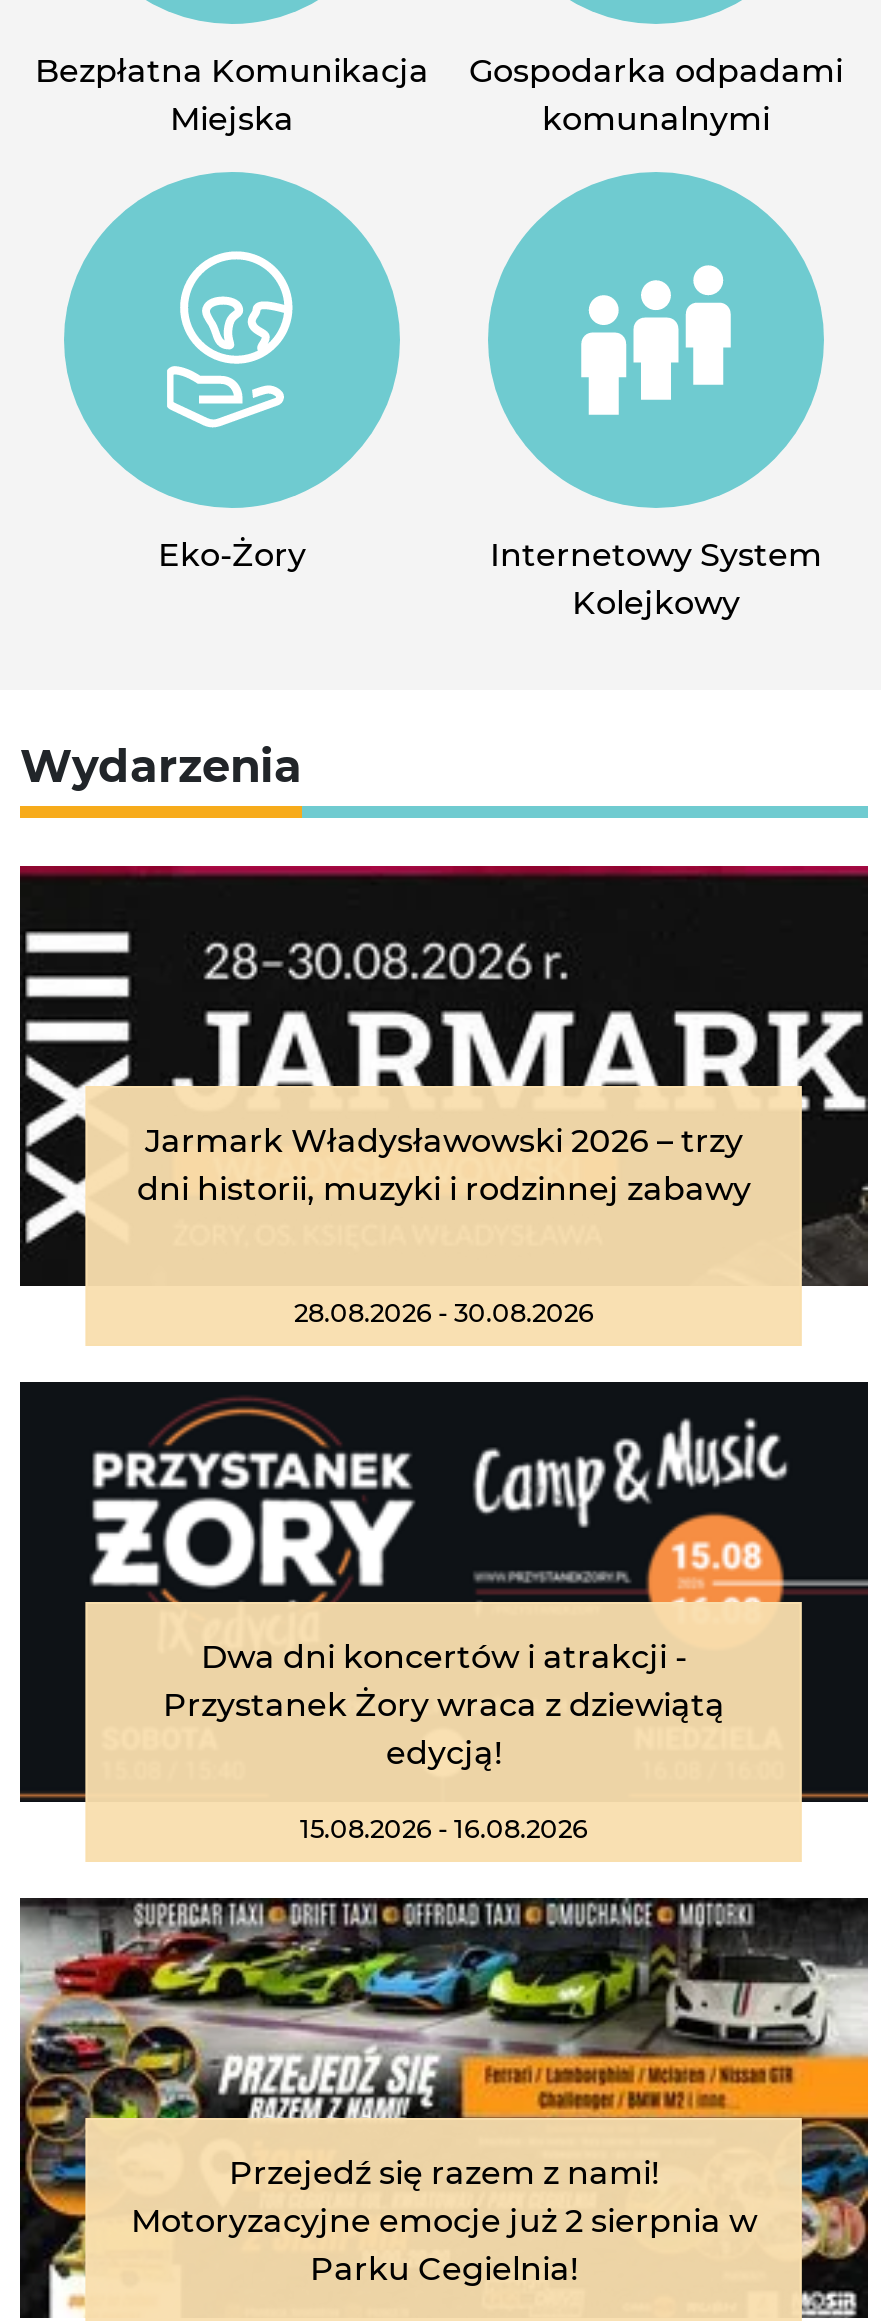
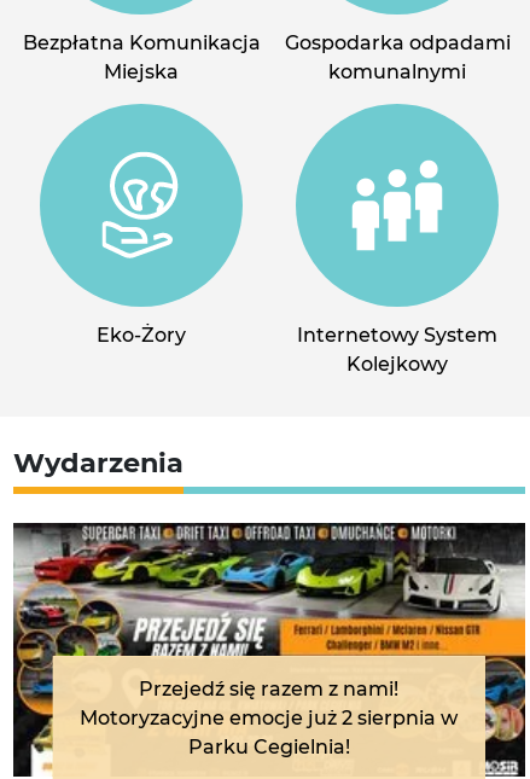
- [image]
- Jarmark Władysławowski 2026 – trzy
- dni historii, muzyki i rodzinnej zabawy
- 28.08.2026 - 30.08.2026

- [image]
- Dwa dni koncertów i atrakcji -
- Przystanek Żory wraca z dziewiątą
- edycją!
- 15.08.2026 - 16.08.2026
